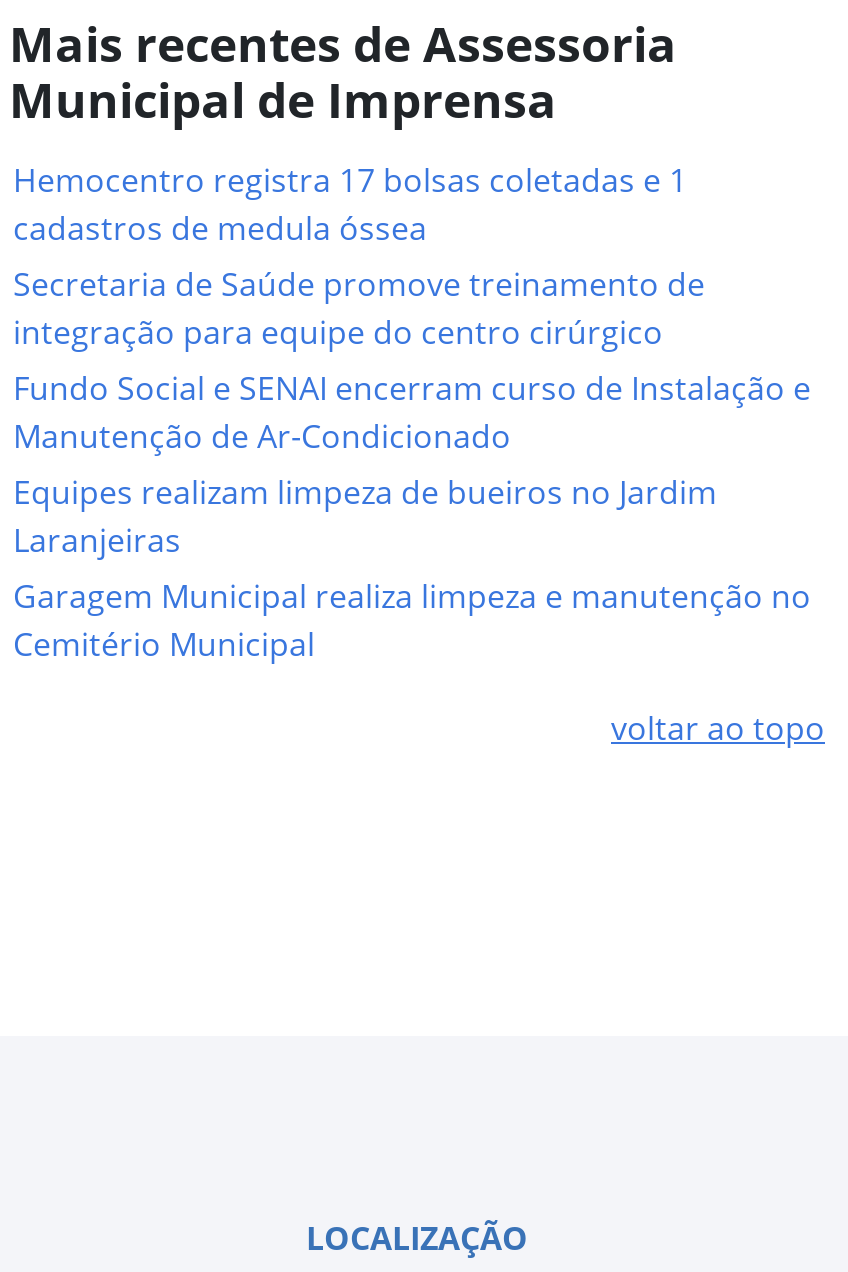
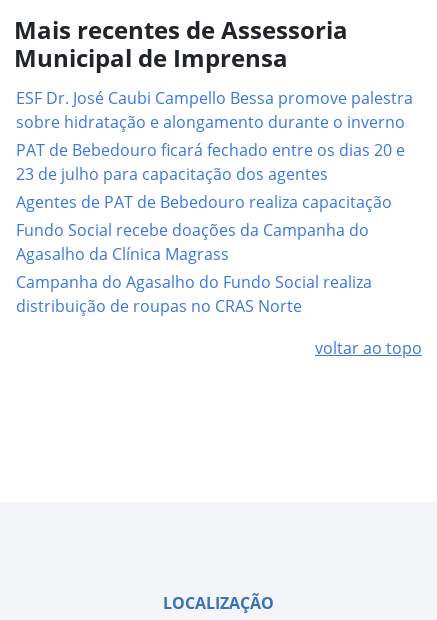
- Hemocentro registra 17 bolsas coletadas e 1
- cadastros de medula óssea
- Secretaria de Saúde promove treinamento de
- integração para equipe do centro cirúrgico
- Fundo Social e SENAI encerram curso de Instalação e
- Manutenção de Ar-Condicionado
- Equipes realizam limpeza de bueiros no Jardim
- Laranjeiras
- Garagem Municipal realiza limpeza e manutenção no
- Cemitério Municipal
+ ESF Dr. José Caubi Campello Bessa promove palestra
+ sobre hidratação e alongamento durante o inverno
+ PAT de Bebedouro ficará fechado entre os dias 20 e
+ 23 de julho para capacitação dos agentes
+ Agentes de PAT de Bebedouro realiza capacitação
+ Fundo Social recebe doações da Campanha do
+ Agasalho da Clínica Magrass
+ Campanha do Agasalho do Fundo Social realiza
+ distribuição de roupas no CRAS Norte
